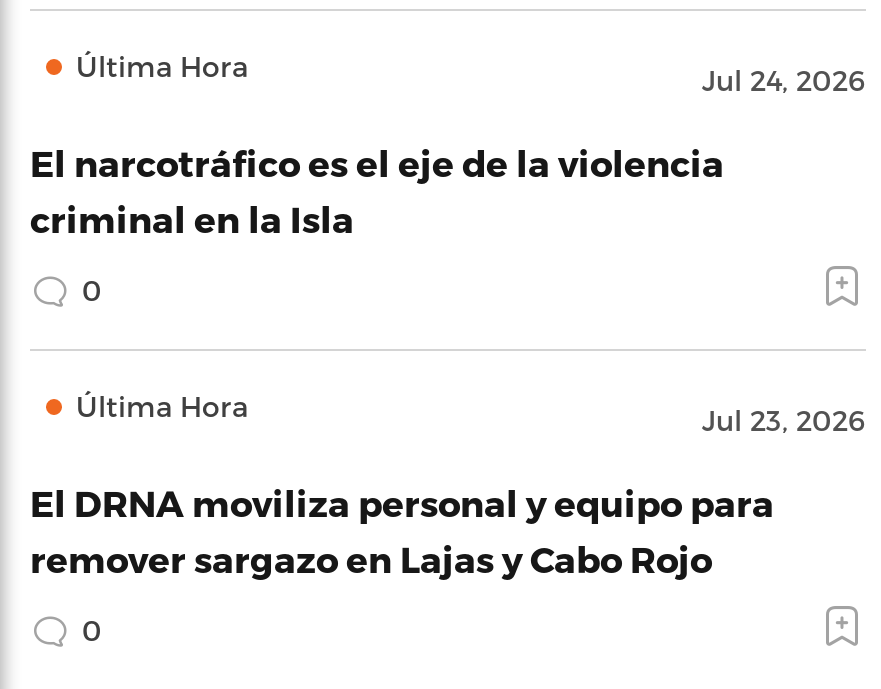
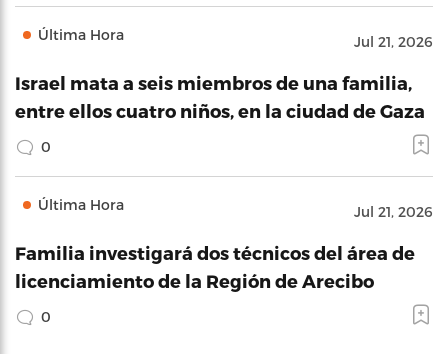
- Jul 24, 2026
+ Jul 21, 2026

- El narcotráfico es el eje de la violencia
- criminal en la Isla
+ Israel mata a seis miembros de una familia,
+ entre ellos cuatro niños, en la ciudad de Gaza

- Jul 23, 2026
+ Jul 21, 2026

- El DRNA moviliza personal y equipo para
- remover sargazo en Lajas y Cabo Rojo
+ Familia investigará dos técnicos del área de
+ licenciamiento de la Región de Arecibo
